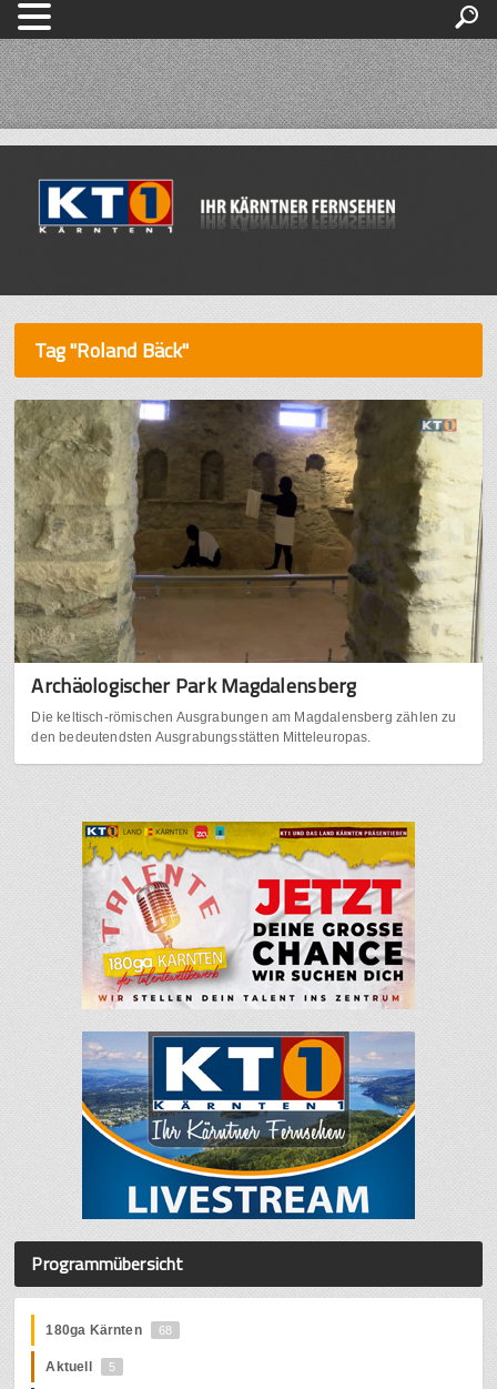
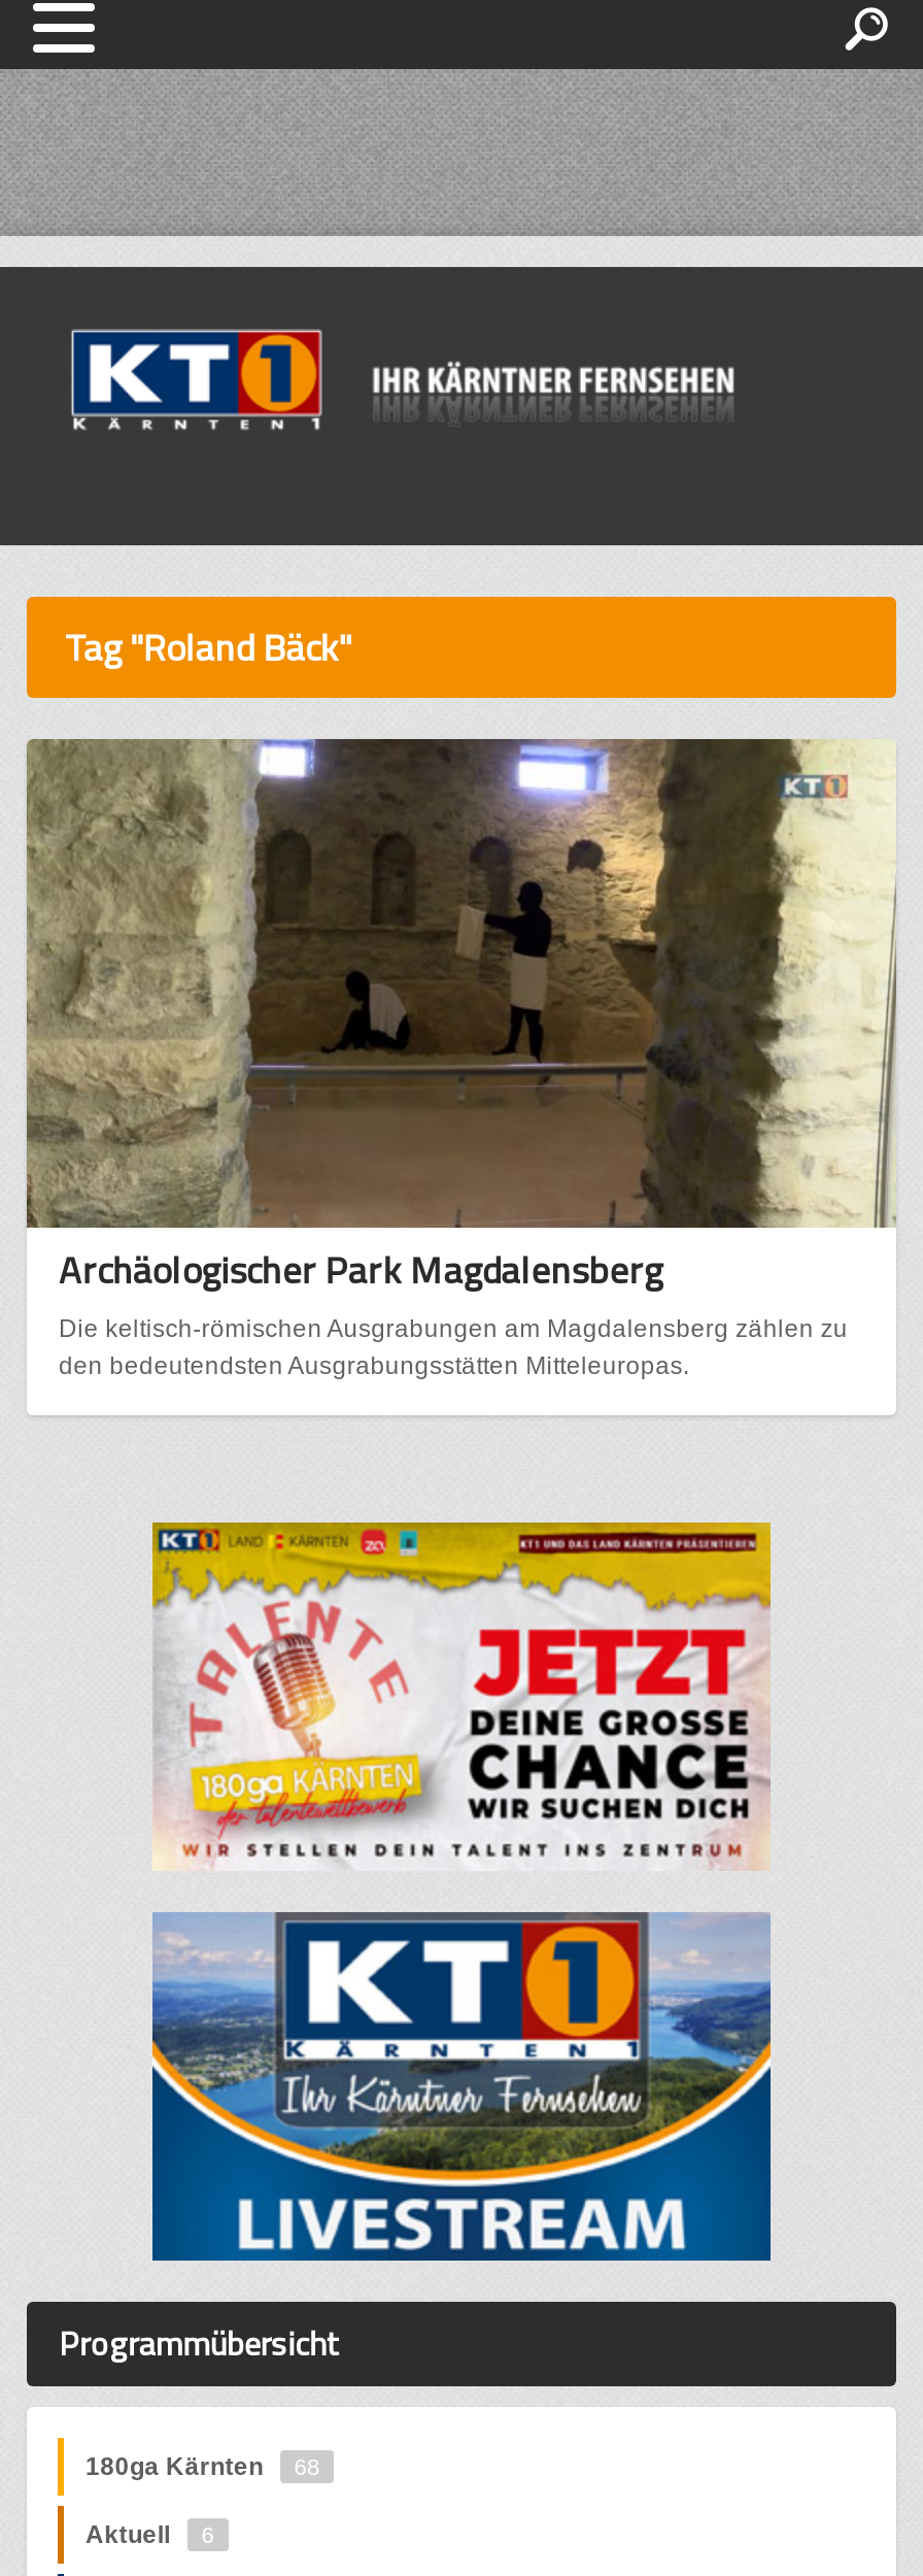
- Aktuell 5
+ Aktuell 6
